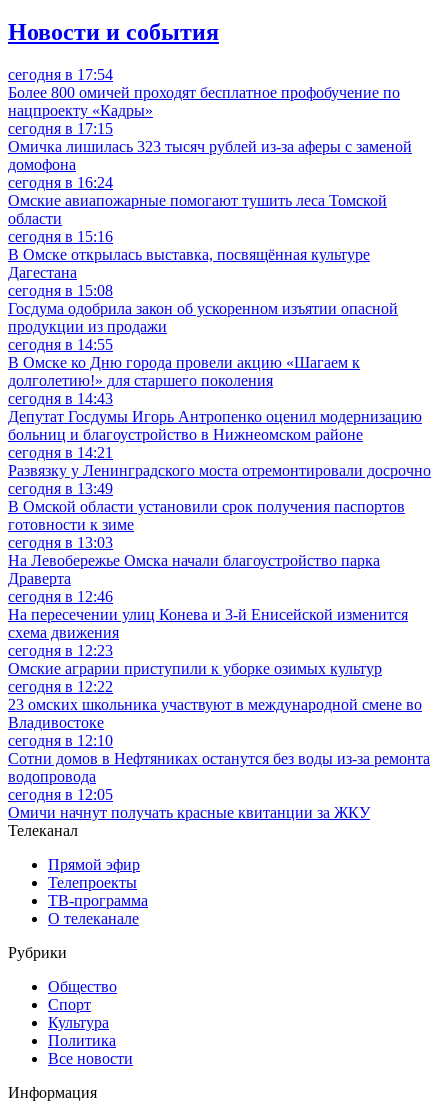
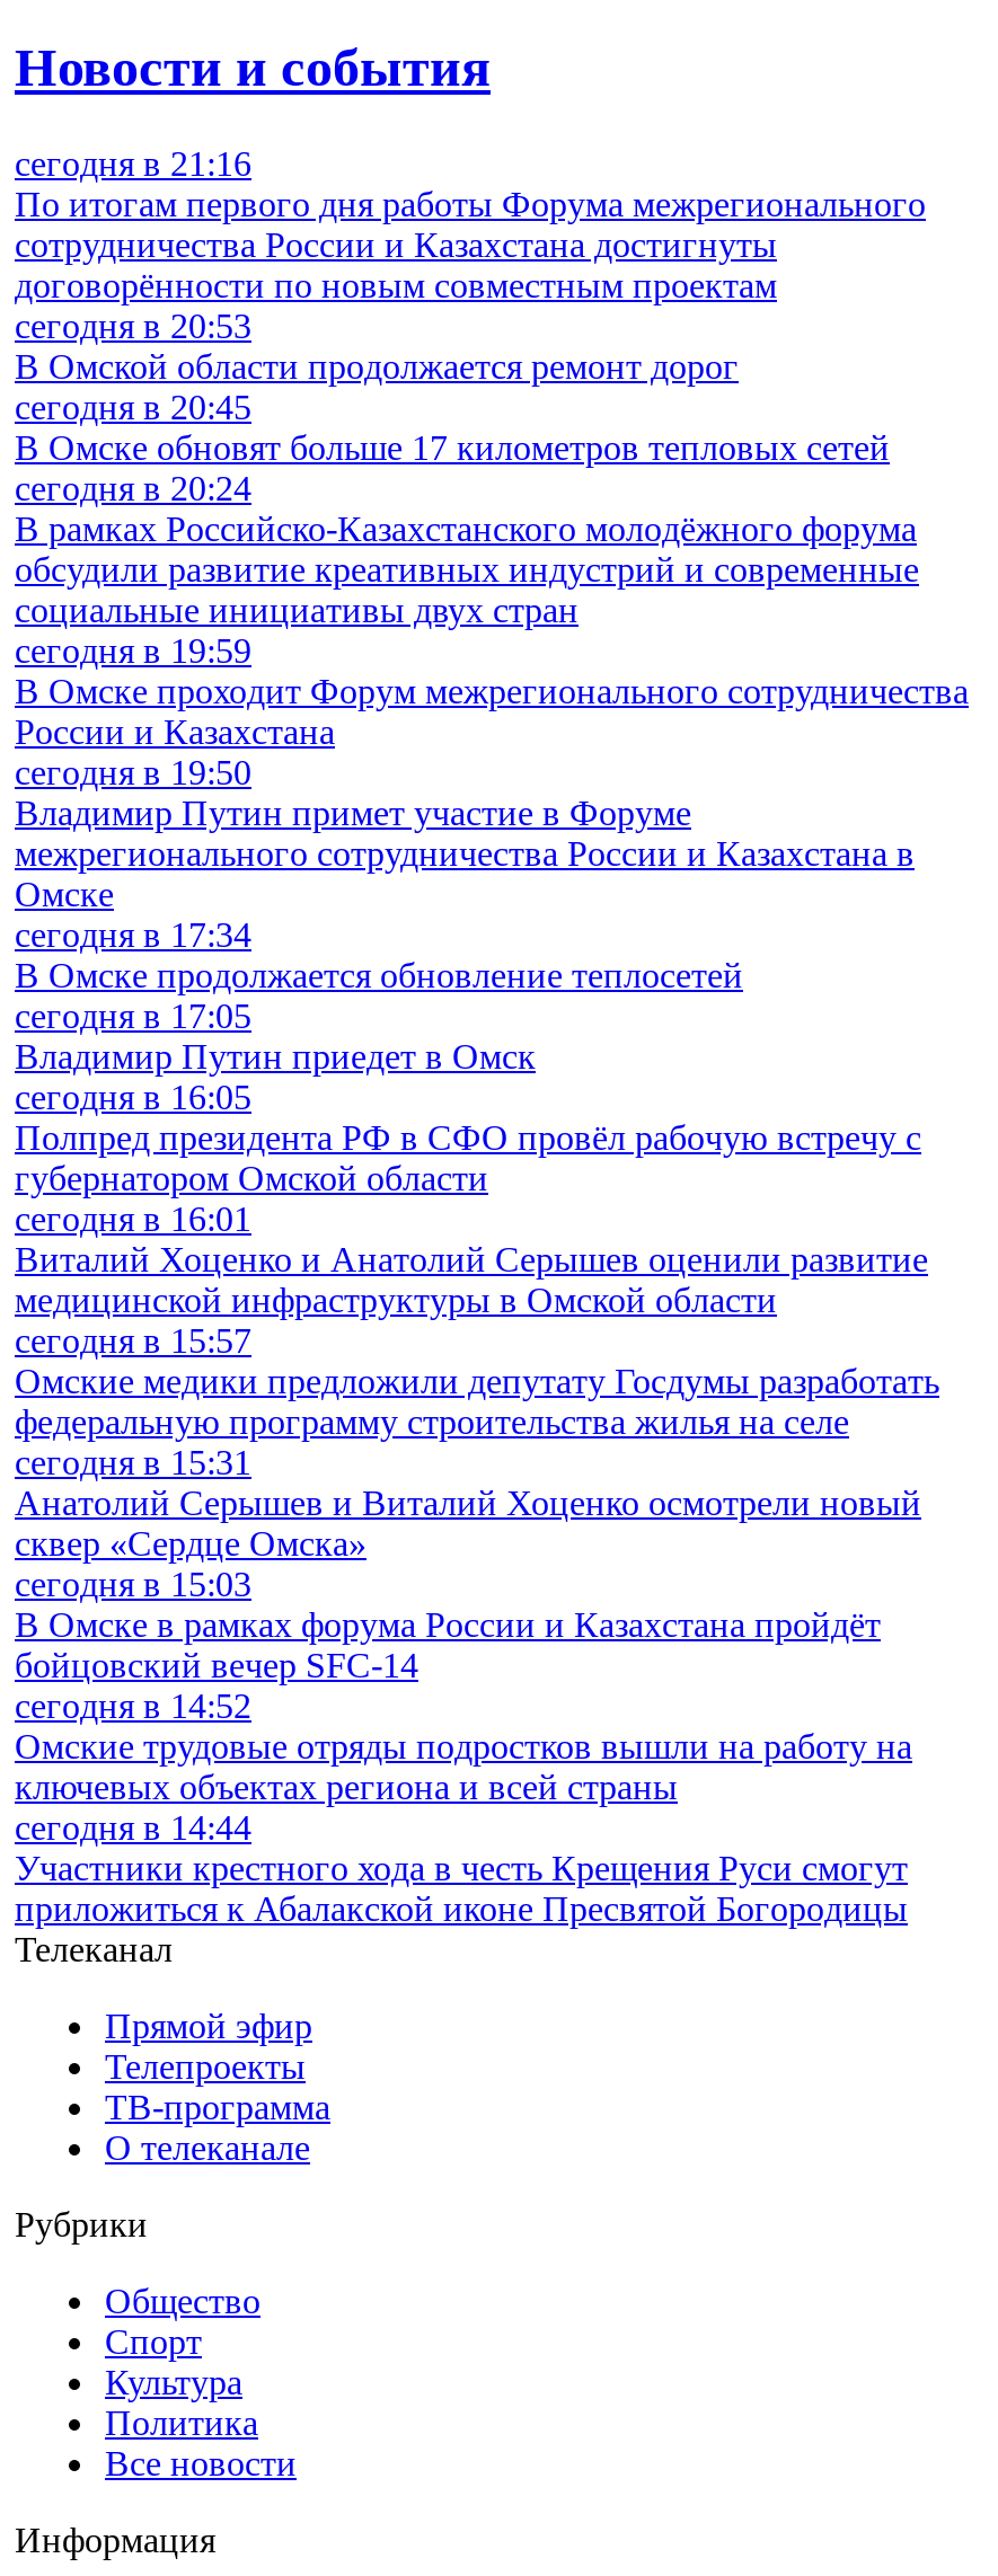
- сегодня в 17:54
- Более 800 омичей проходят бесплатное профобучение по
- нацпроекту «Кадры»
- сегодня в 17:15
- Омичка лишилась 323 тысяч рублей из-за аферы с заменой
- домофона
- сегодня в 16:24
- Омские авиапожарные помогают тушить леса Томской
- области
- сегодня в 15:16
- В Омске открылась выставка, посвящённая культуре
- Дагестана
- сегодня в 15:08
- Госдума одобрила закон об ускоренном изъятии опасной
- продукции из продажи
- сегодня в 14:55
- В Омске ко Дню города провели акцию «Шагаем к
- долголетию!» для старшего поколения
- сегодня в 14:43
- Депутат Госдумы Игорь Антропенко оценил модернизацию
- больниц и благоустройство в Нижнеомском районе
- сегодня в 14:21
- Развязку у Ленинградского моста отремонтировали досрочно
- сегодня в 13:49
- В Омской области установили срок получения паспортов
- готовности к зиме
- сегодня в 13:03
- На Левобережье Омска начали благоустройство парка
- Драверта
- сегодня в 12:46
- На пересечении улиц Конева и 3-й Енисейской изменится
- схема движения
- сегодня в 12:23
- Омские аграрии приступили к уборке озимых культур
- сегодня в 12:22
- 23 омских школьника участвуют в международной смене во
- Владивостоке
- сегодня в 12:10
- Сотни домов в Нефтяниках останутся без воды из-за ремонта
- водопровода
- сегодня в 12:05
- Омичи начнут получать красные квитанции за ЖКУ
+ сегодня в 21:16
+ По итогам первого дня работы Форума межрегионального
+ сотрудничества России и Казахстана достигнуты
+ договорённости по новым совместным проектам
+ сегодня в 20:53
+ В Омской области продолжается ремонт дорог
+ сегодня в 20:45
+ В Омске обновят больше 17 километров тепловых сетей
+ сегодня в 20:24
+ В рамках Российско-Казахстанского молодёжного форума
+ обсудили развитие креативных индустрий и современные
+ социальные инициативы двух стран
+ сегодня в 19:59
+ В Омске проходит Форум межрегионального сотрудничества
+ России и Казахстана
+ сегодня в 19:50
+ Владимир Путин примет участие в Форуме
+ межрегионального сотрудничества России и Казахстана в
+ Омске
+ сегодня в 17:34
+ В Омске продолжается обновление теплосетей
+ сегодня в 17:05
+ Владимир Путин приедет в Омск
+ сегодня в 16:05
+ Полпред президента РФ в СФО провёл рабочую встречу с
+ губернатором Омской области
+ сегодня в 16:01
+ Виталий Хоценко и Анатолий Серышев оценили развитие
+ медицинской инфраструктуры в Омской области
+ сегодня в 15:57
+ Омские медики предложили депутату Госдумы разработать
+ федеральную программу строительства жилья на селе
+ сегодня в 15:31
+ Анатолий Серышев и Виталий Хоценко осмотрели новый
+ сквер «Сердце Омска»
+ сегодня в 15:03
+ В Омске в рамках форума России и Казахстана пройдёт
+ бойцовский вечер SFC-14
+ сегодня в 14:52
+ Омские трудовые отряды подростков вышли на работу на
+ ключевых объектах региона и всей страны
+ сегодня в 14:44
+ Участники крестного хода в честь Крещения Руси смогут
+ приложиться к Абалакской иконе Пресвятой Богородицы
